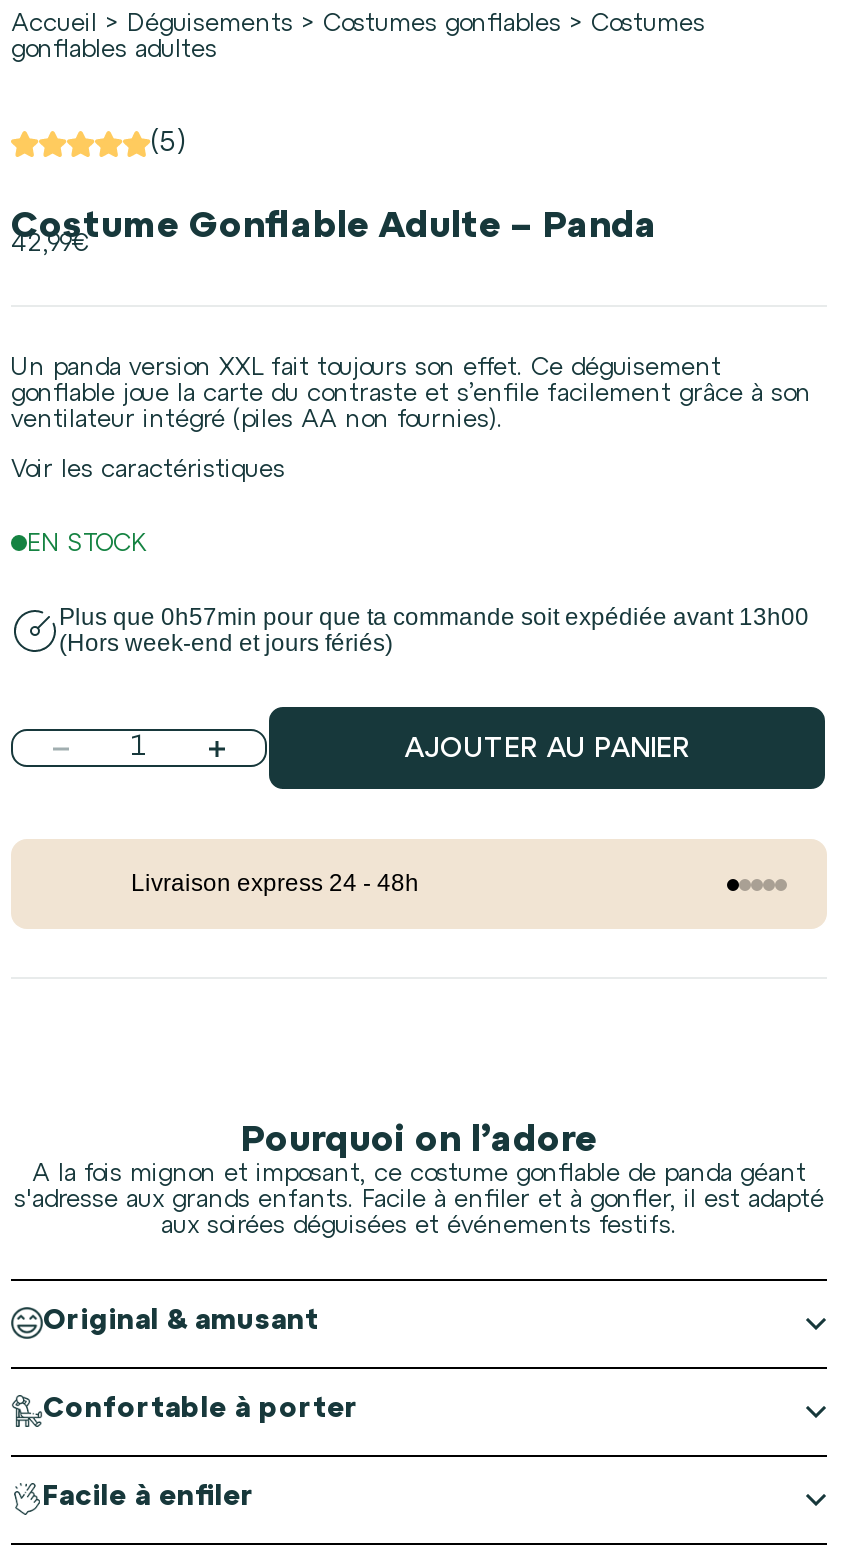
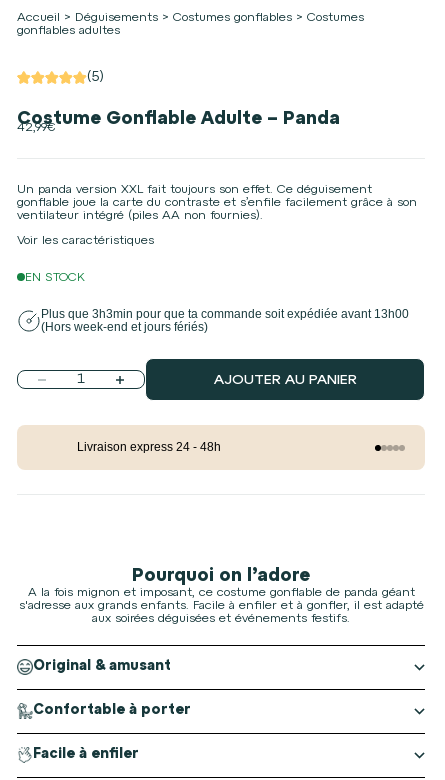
- Plus que 0h57min pour que ta commande soit expédiée avant 13h00
+ Plus que 3h3min pour que ta commande soit expédiée avant 13h00
